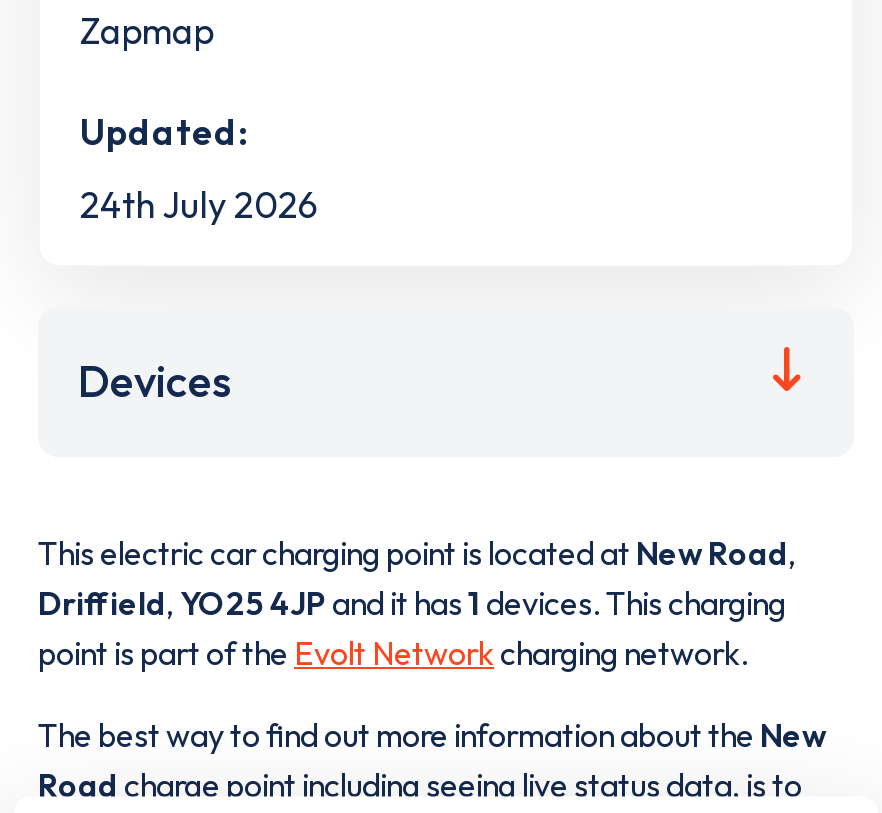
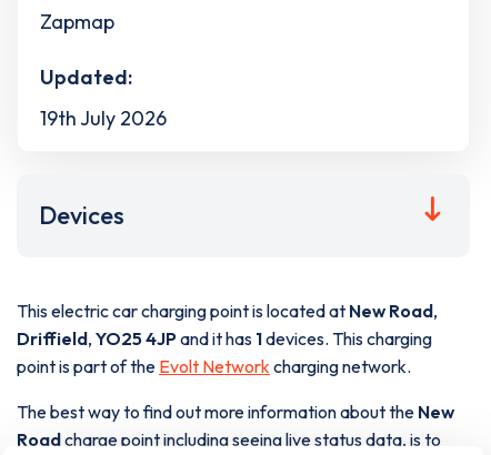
- 24th July 2026
+ 19th July 2026
